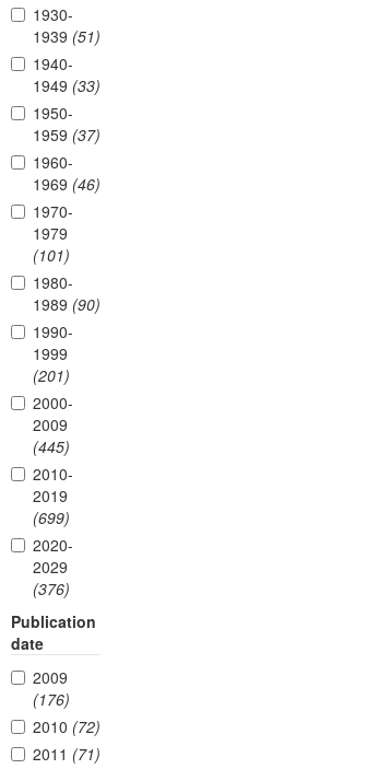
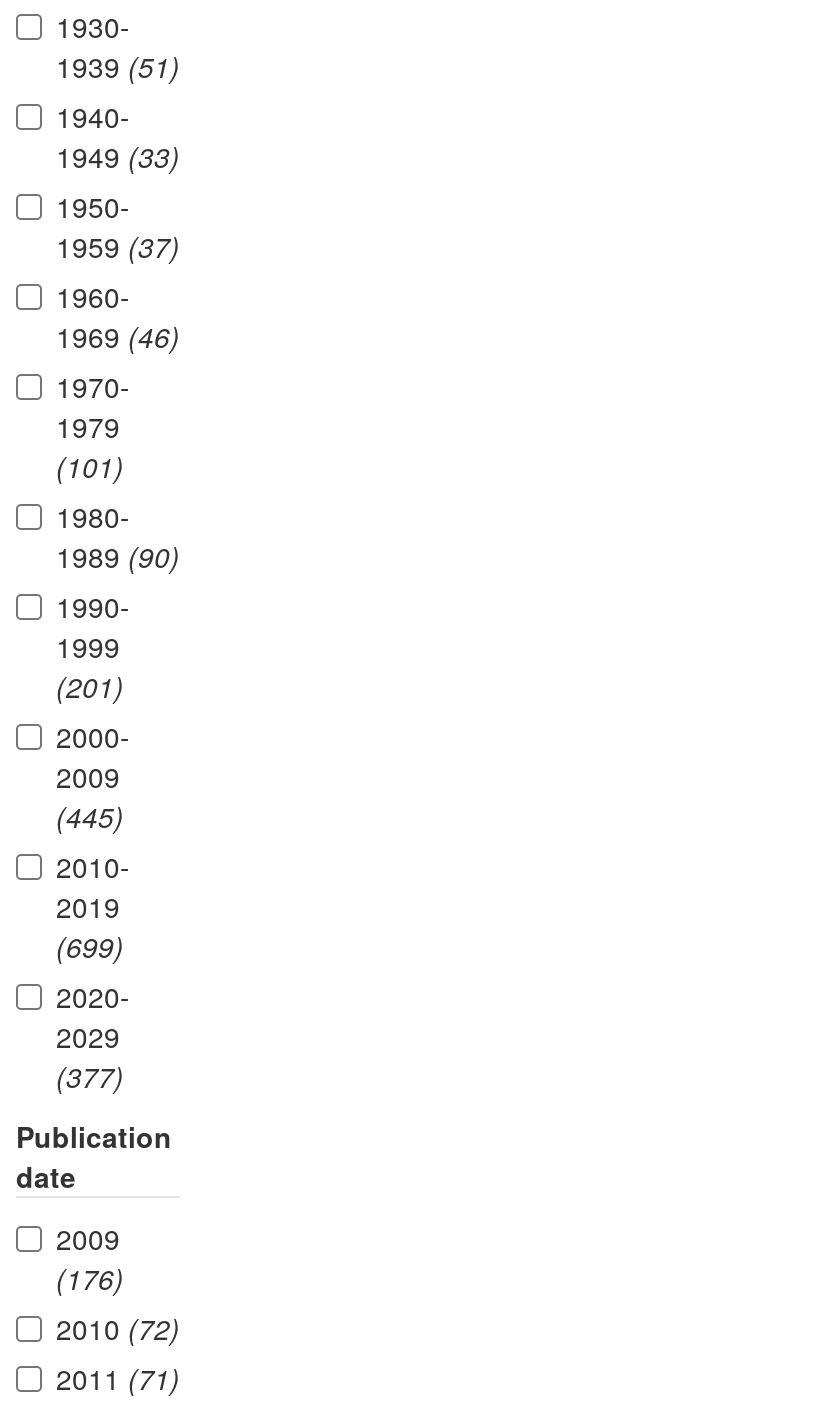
- (376)
+ (377)
